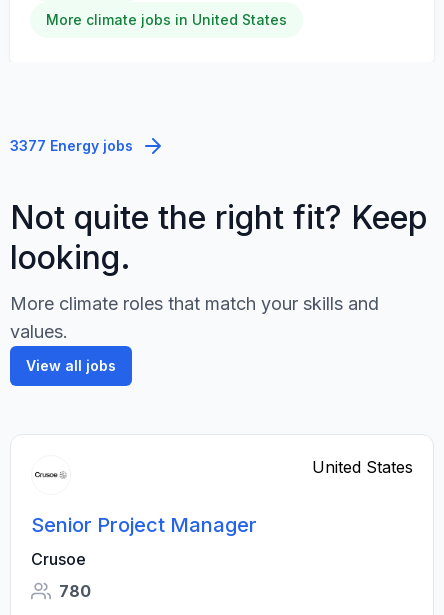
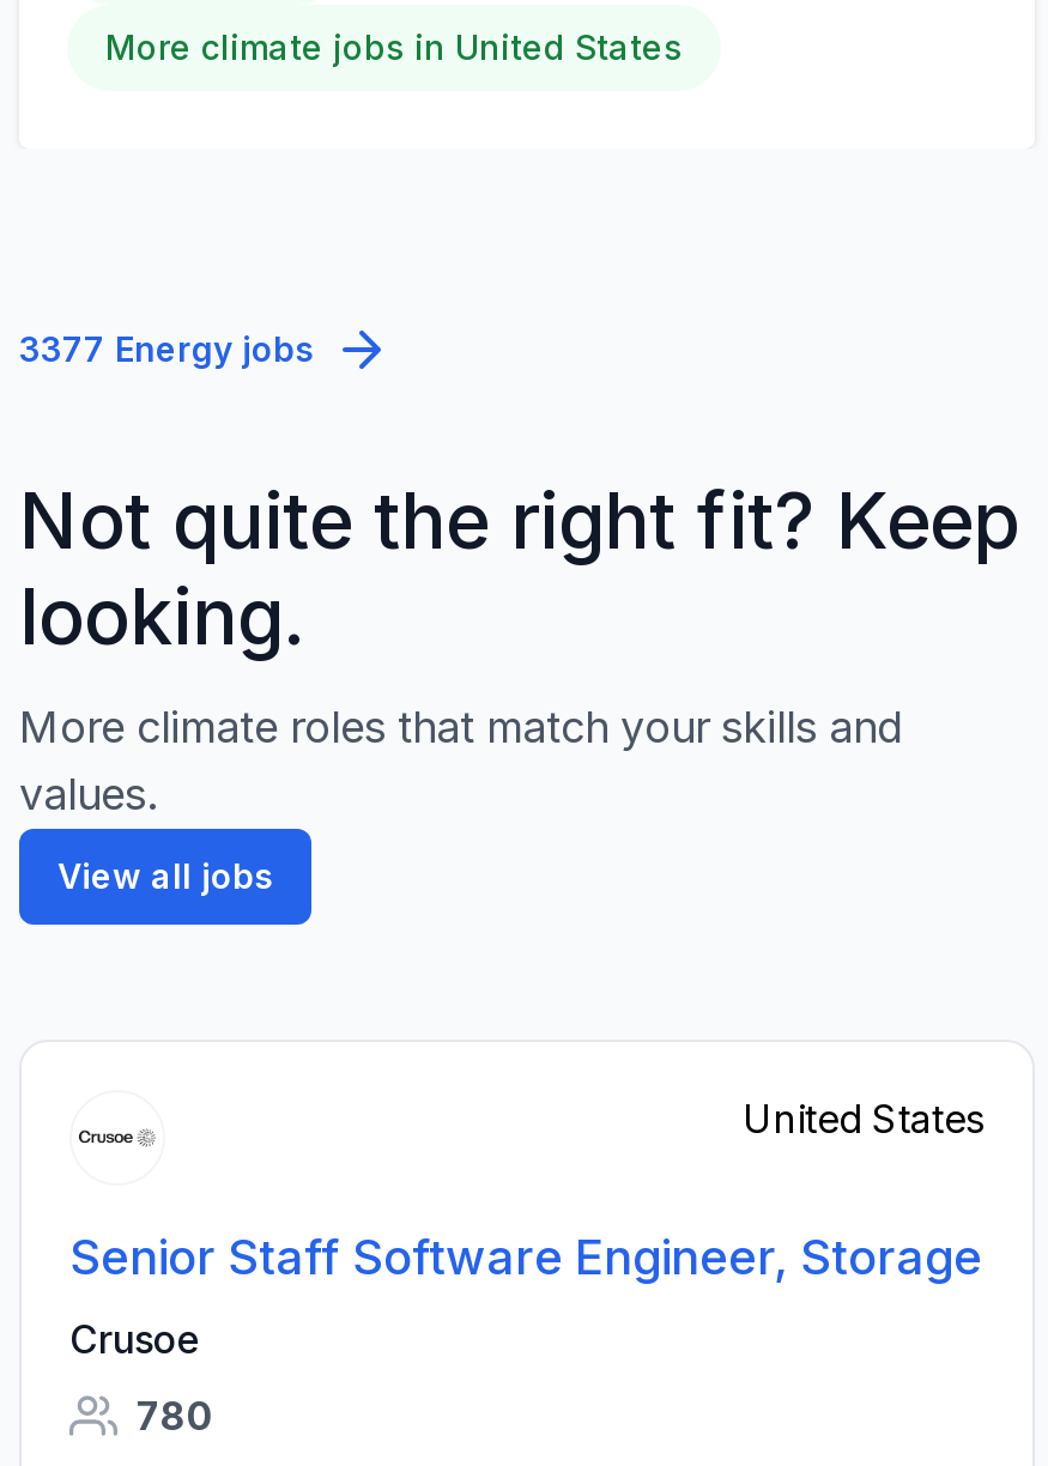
- Senior Project Manager
+ Senior Staff Software Engineer, Storage
